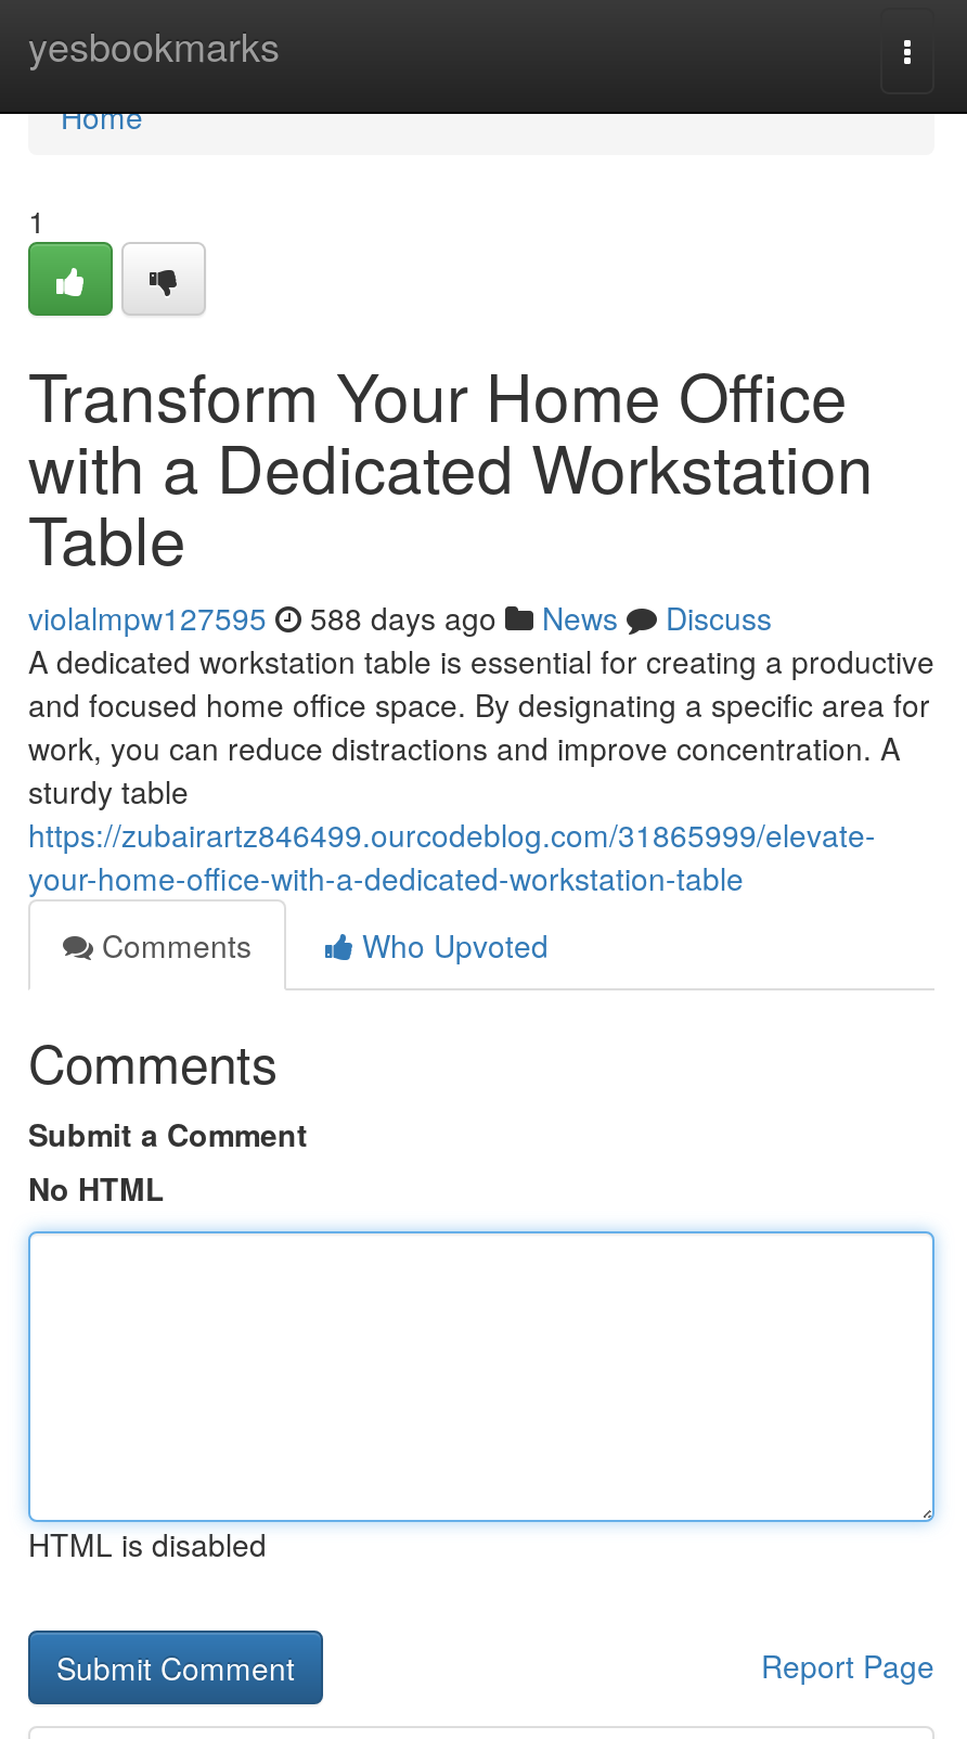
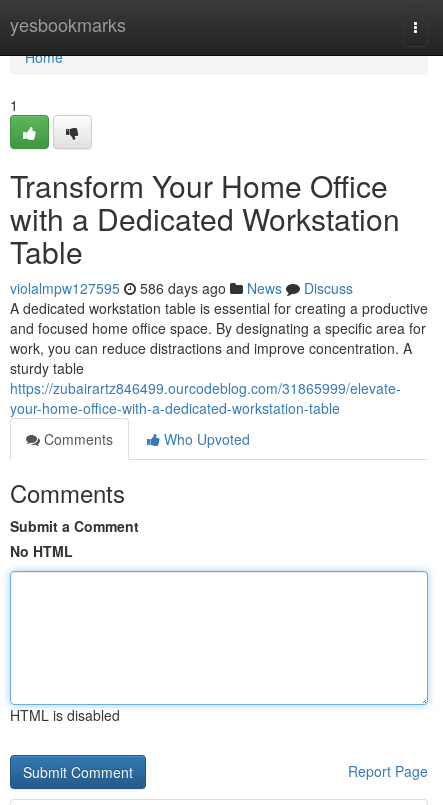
- violalmpw127595 588 days ago News Discuss
+ violalmpw127595 586 days ago News Discuss
